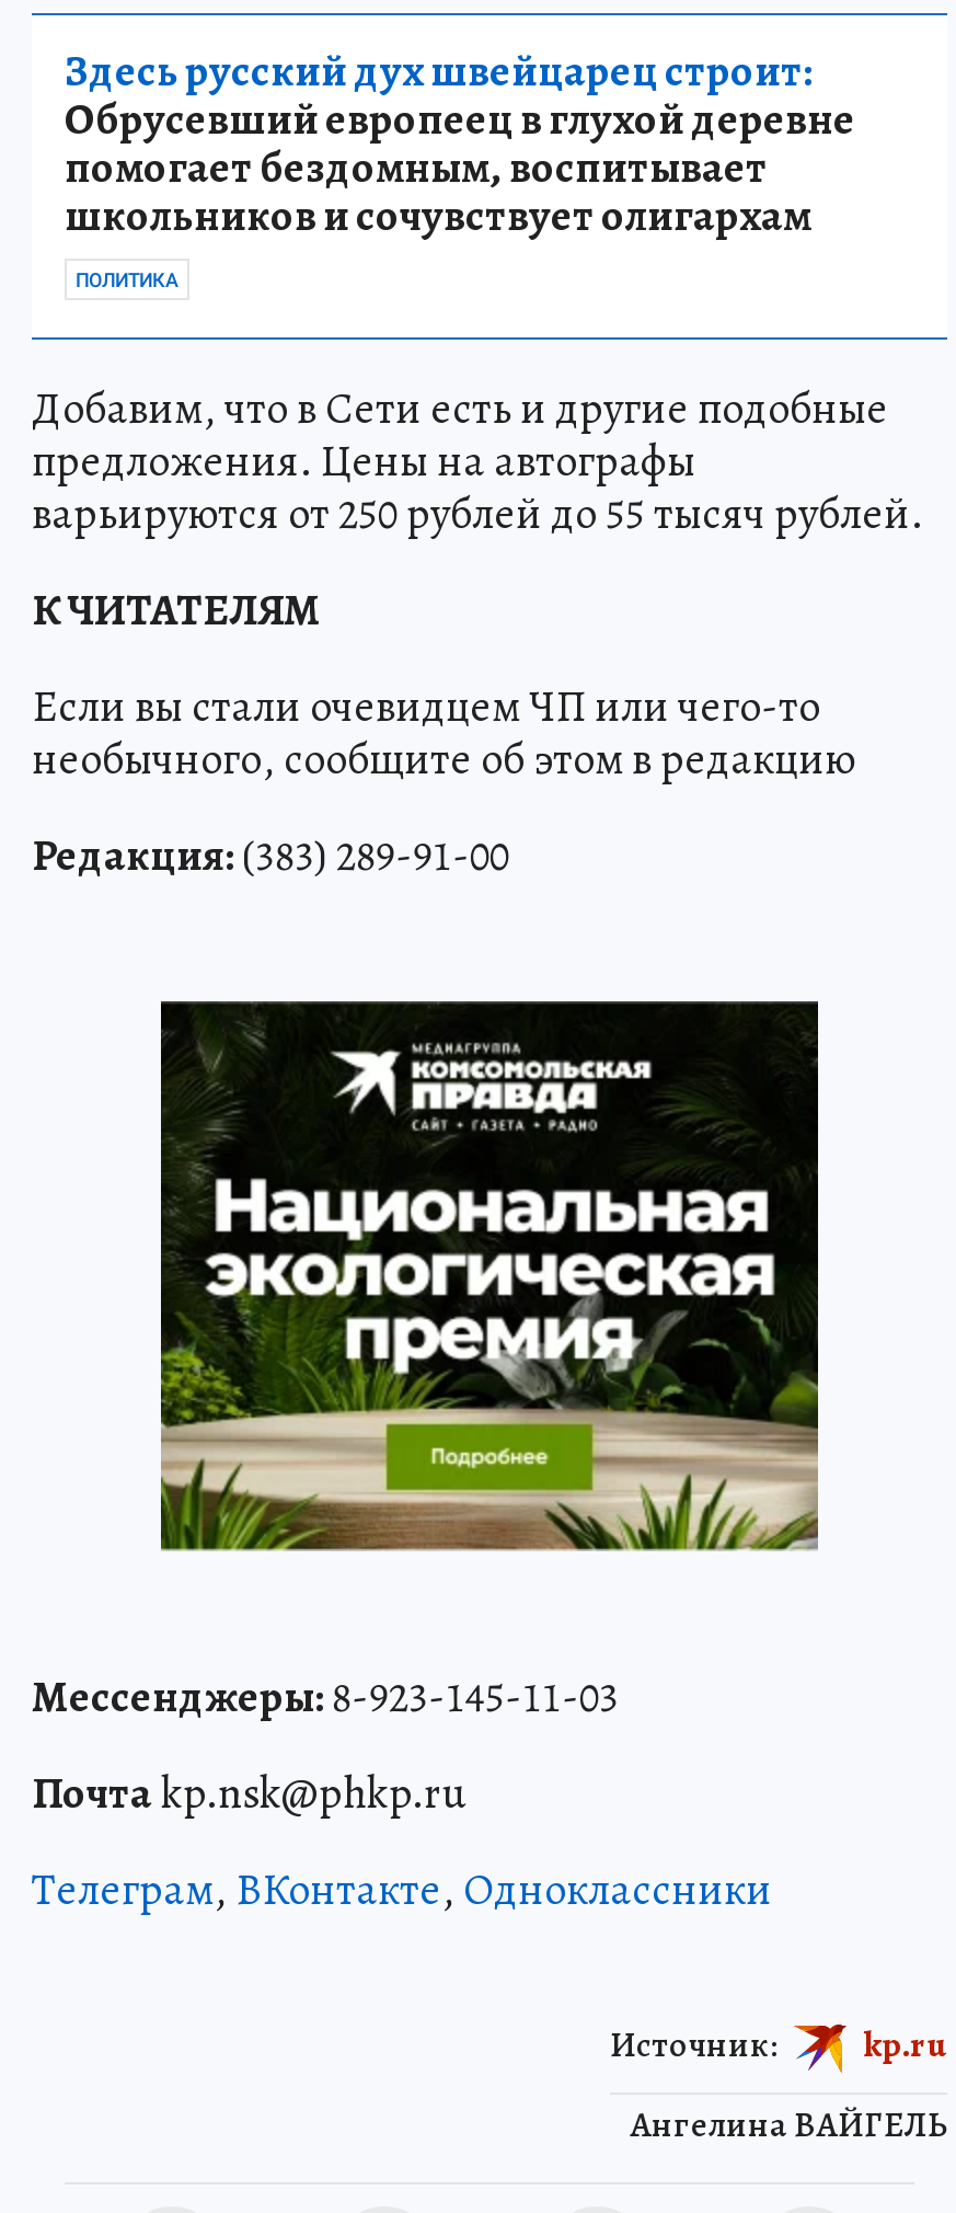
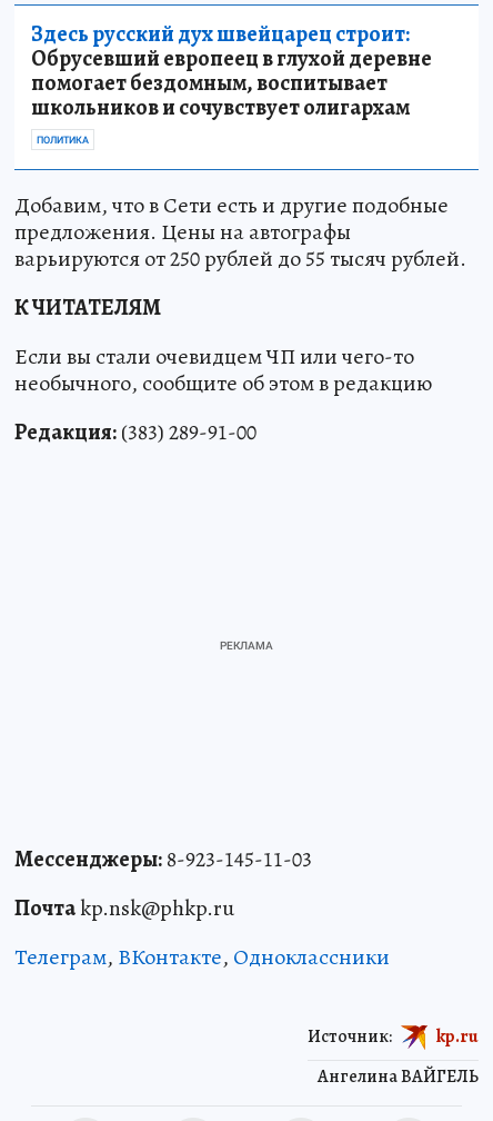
- [image]
